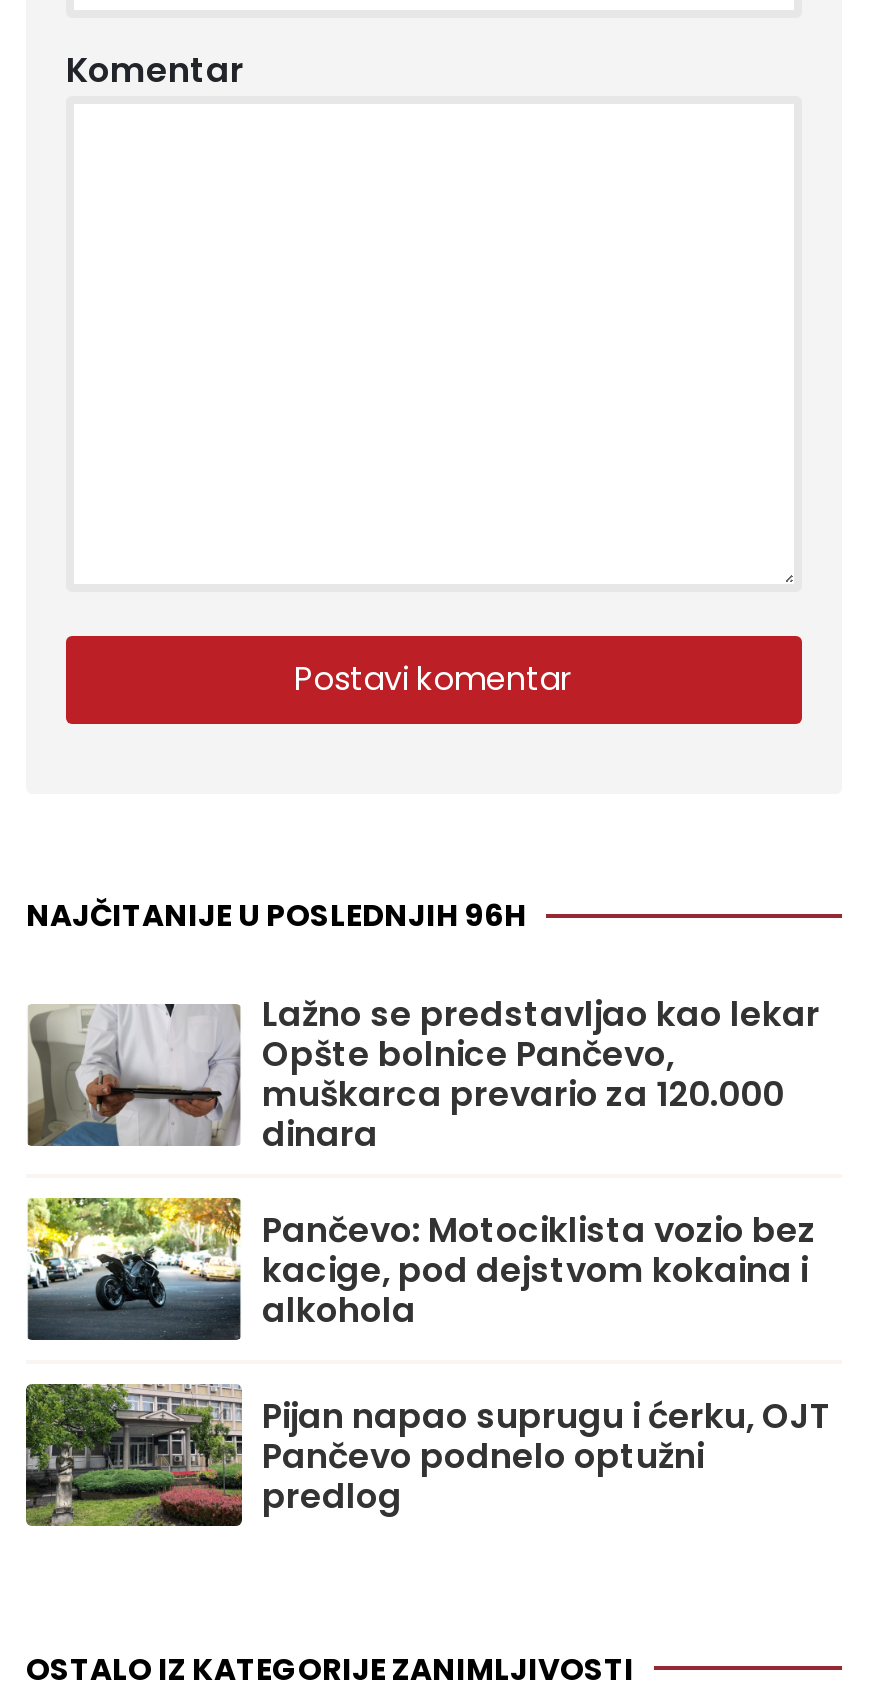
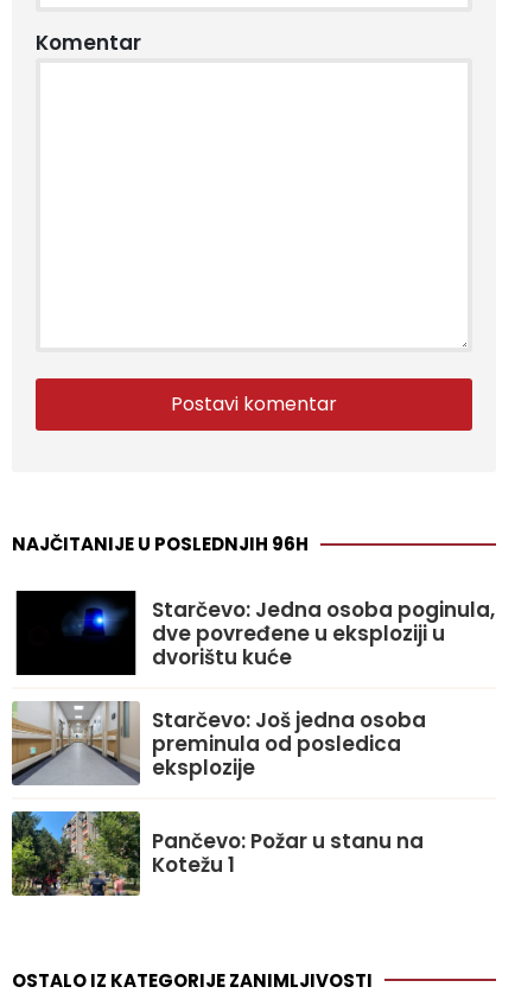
- [image]
- Lažno se predstavljao kao lekar
- Opšte bolnice Pančevo,
- muškarca prevario za 120.000
- dinara
+ [image]
+ Starčevo: Jedna osoba poginula,
+ dve povređene u eksploziji u
+ dvorištu kuće

- [image]
- Pančevo: Motociklista vozio bez
- kacige, pod dejstvom kokaina i
- alkohola
+ [image]
+ Starčevo: Još jedna osoba
+ preminula od posledica
+ eksplozije

- [image]
- Pijan napao suprugu i ćerku, OJT
- Pančevo podnelo optužni
- predlog
+ [image]
+ Pančevo: Požar u stanu na
+ Kotežu 1
